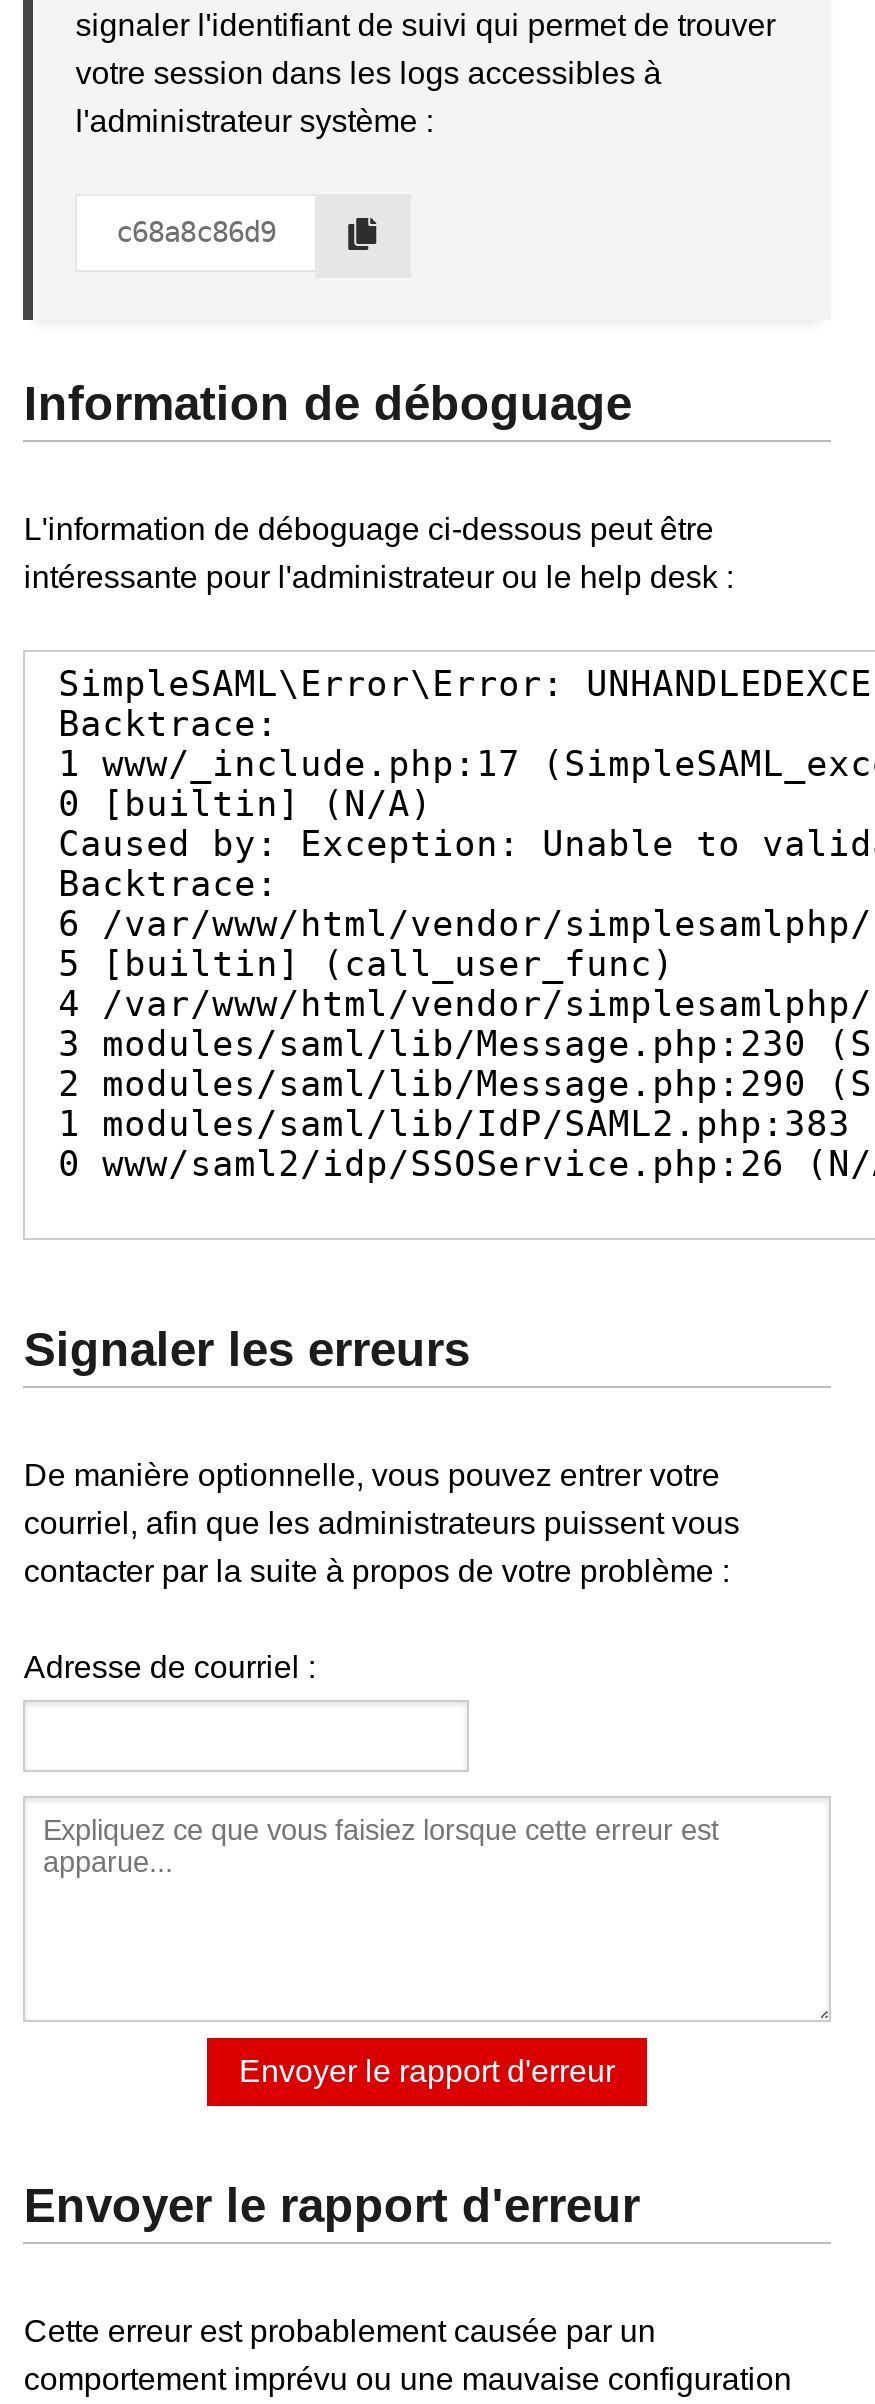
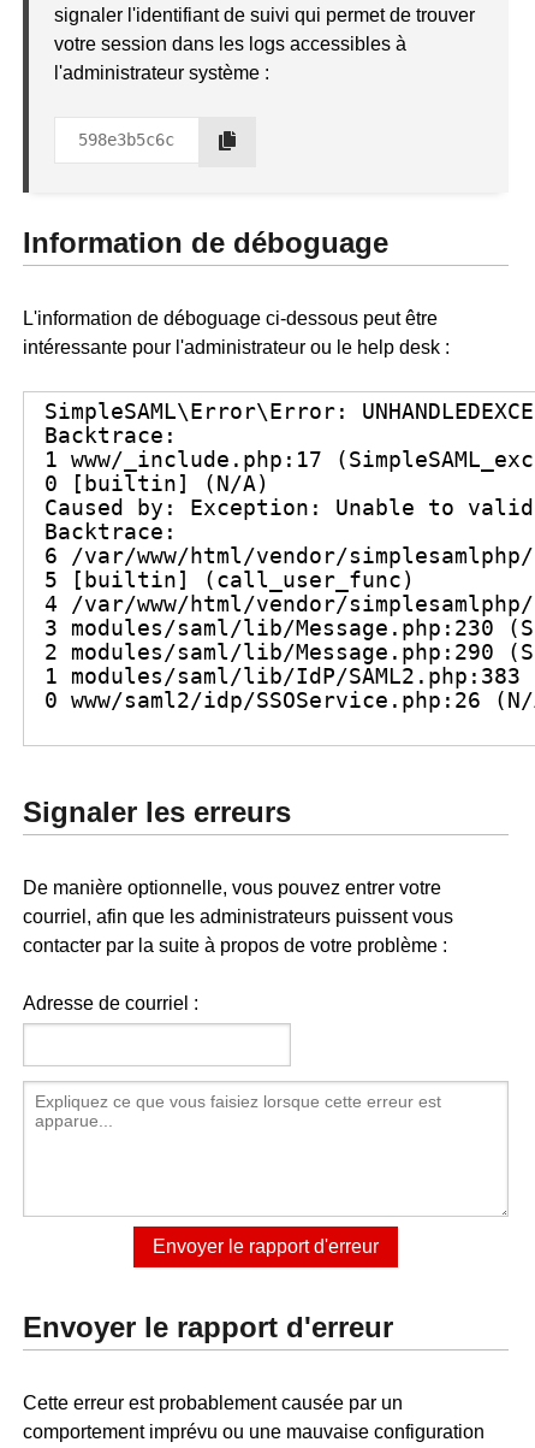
- c68a8c86d9
+ 598e3b5c6c
